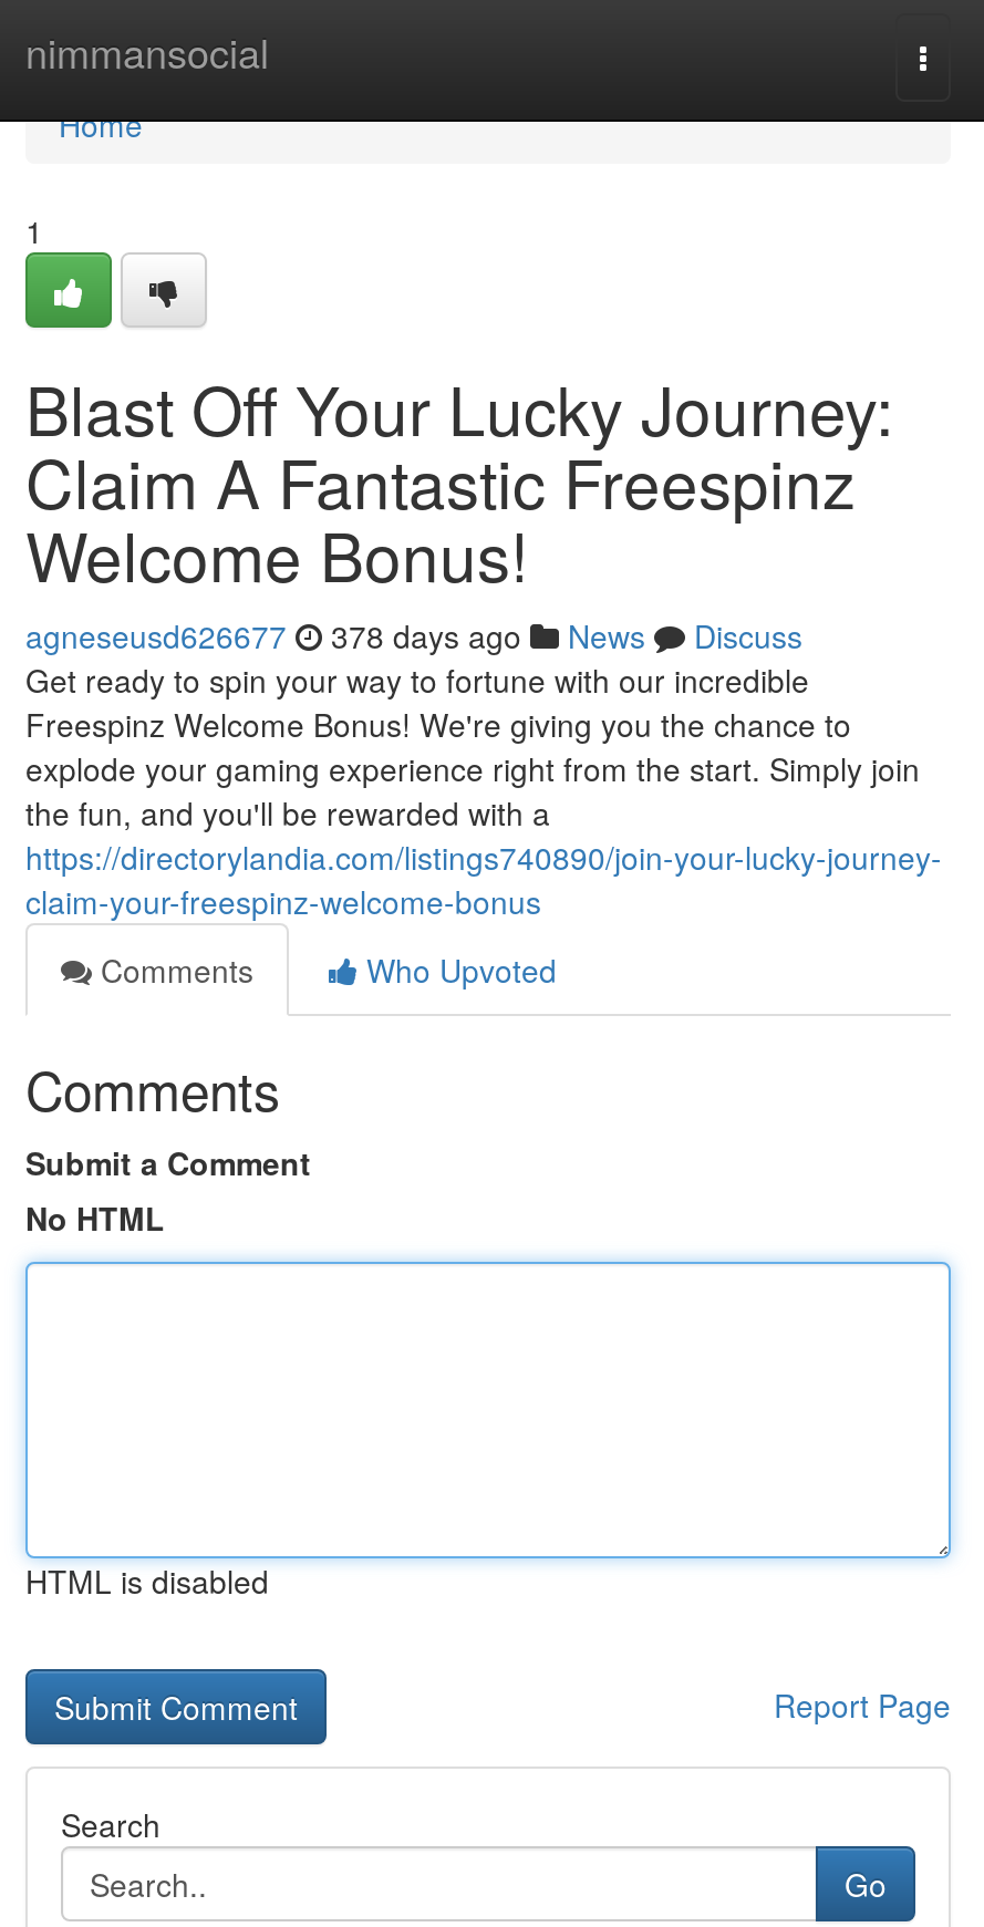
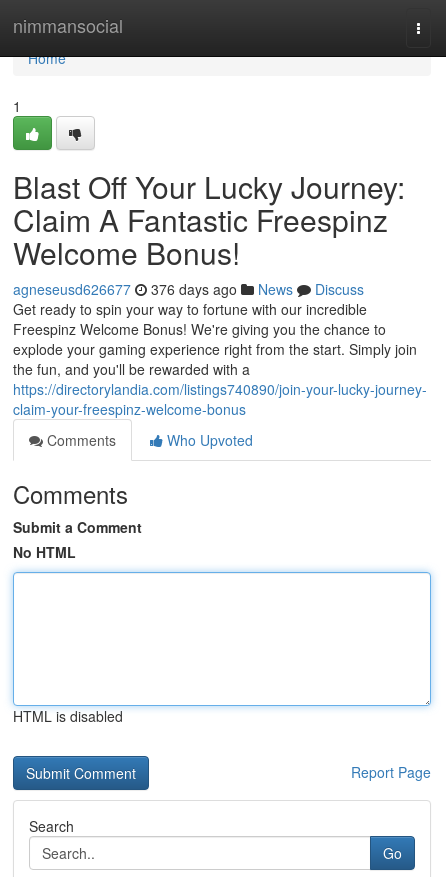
- agneseusd626677 378 days ago News Discuss
+ agneseusd626677 376 days ago News Discuss
